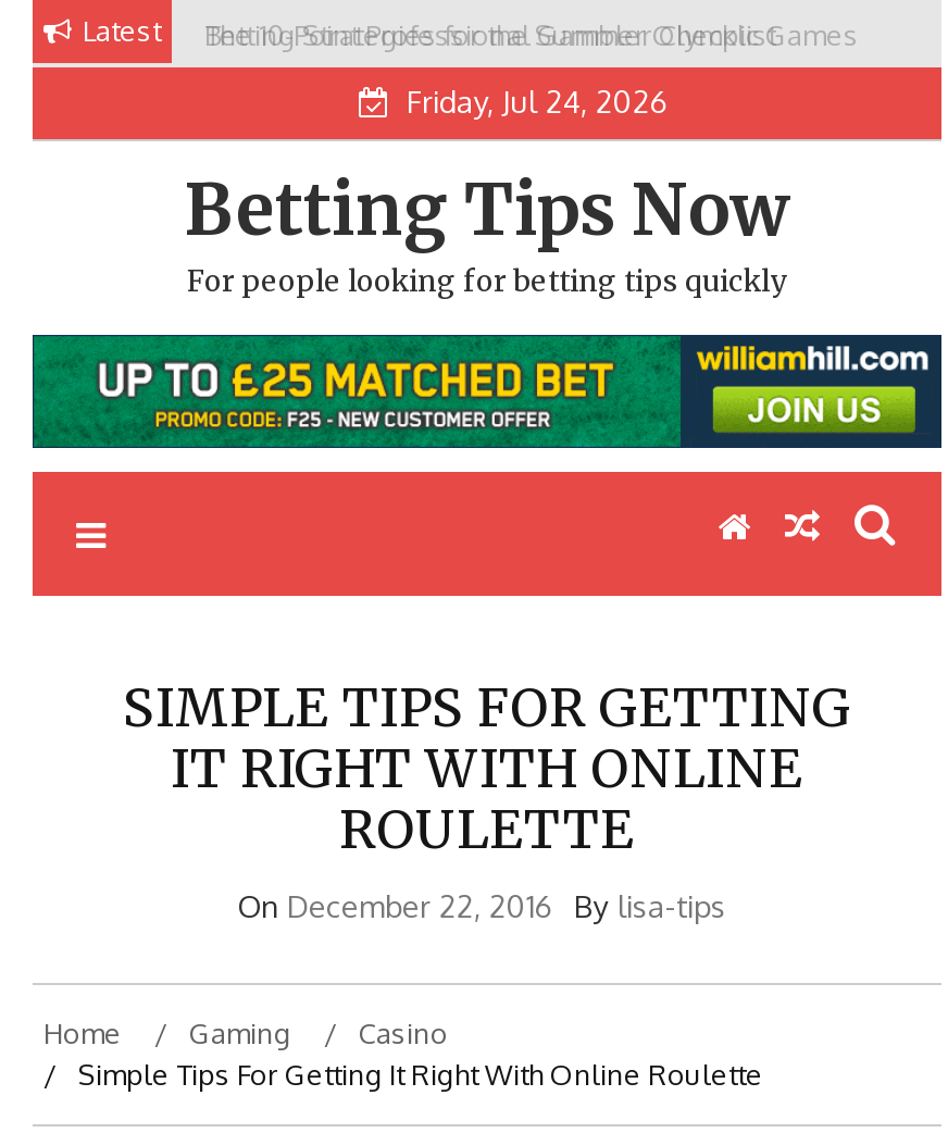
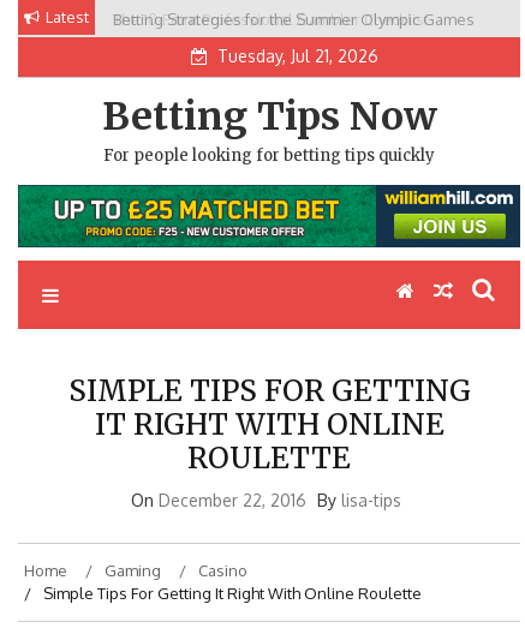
- Friday, Jul 24, 2026
+ Tuesday, Jul 21, 2026
